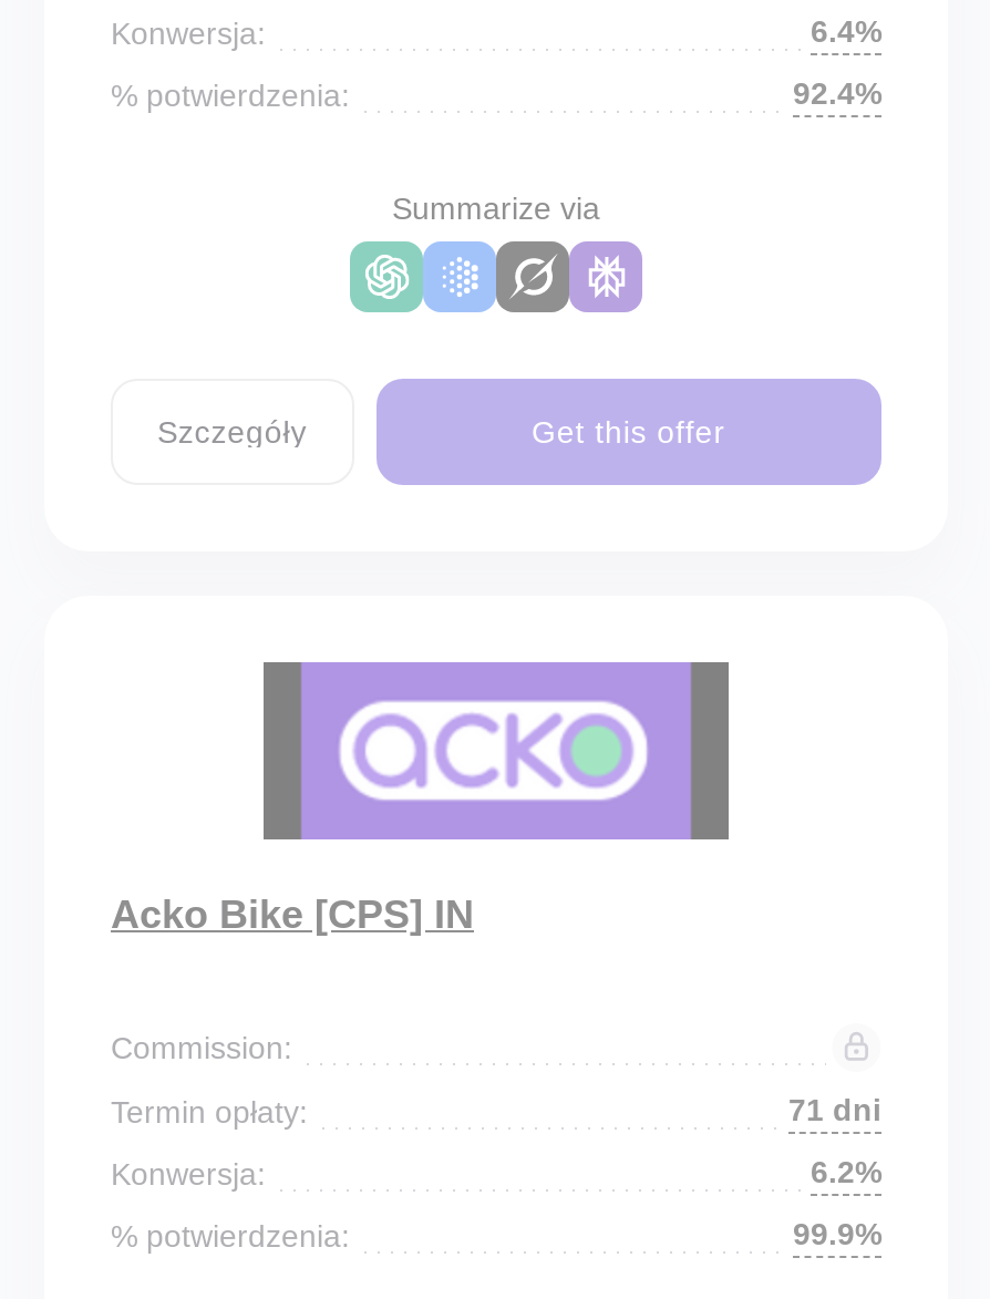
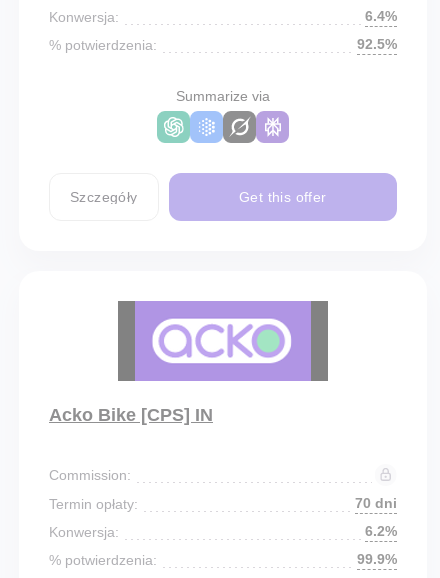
- 92.4%
+ 92.5%

- 71 dni
+ 70 dni
